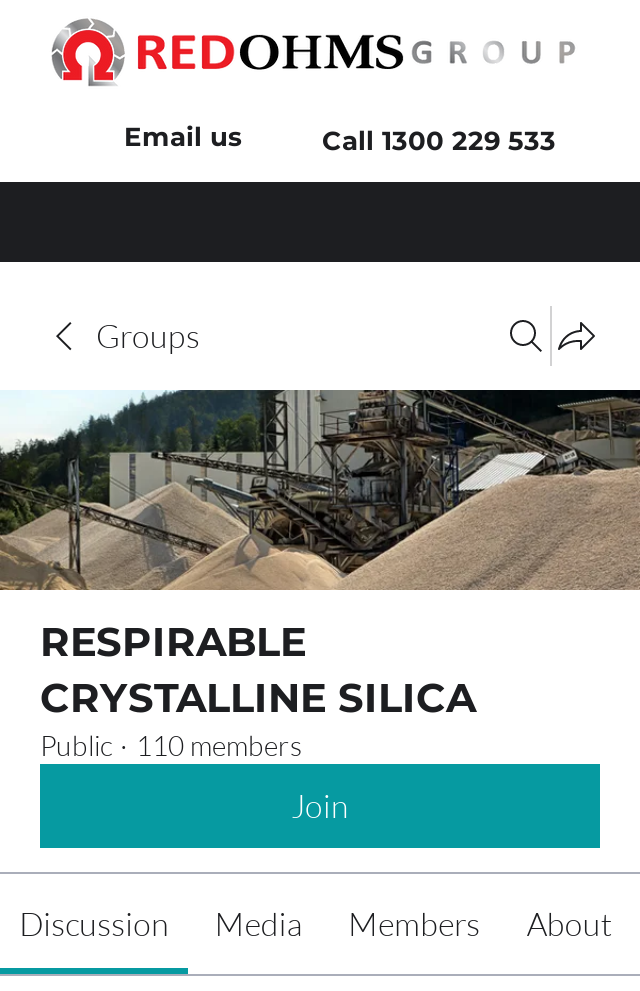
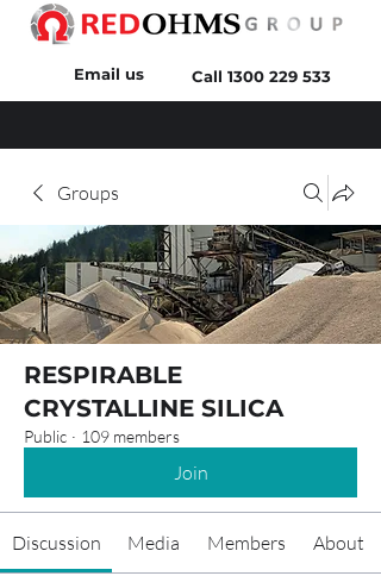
- Public · 110 members
+ Public · 109 members
